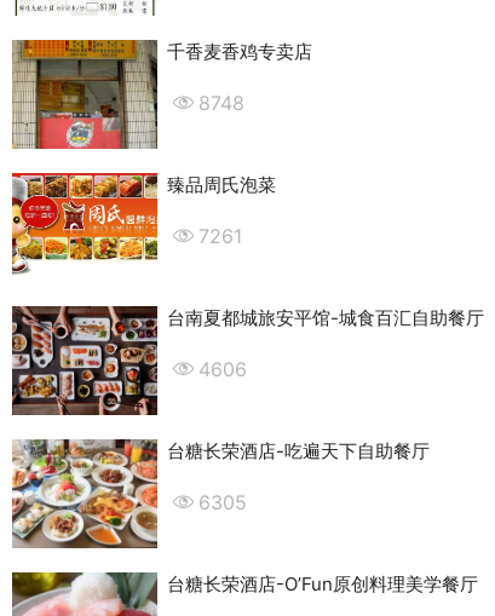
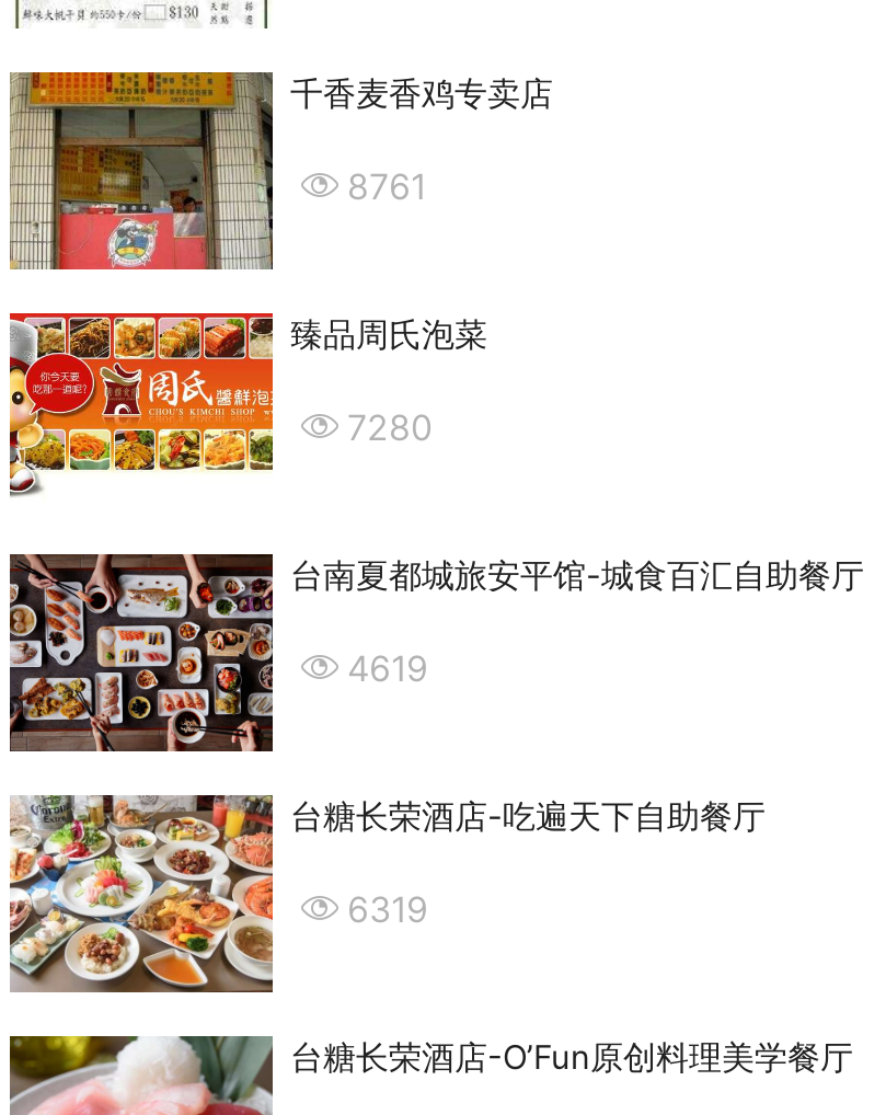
- 8748
+ 8761

- 7261
+ 7280

- 4606
+ 4619

- 6305
+ 6319
